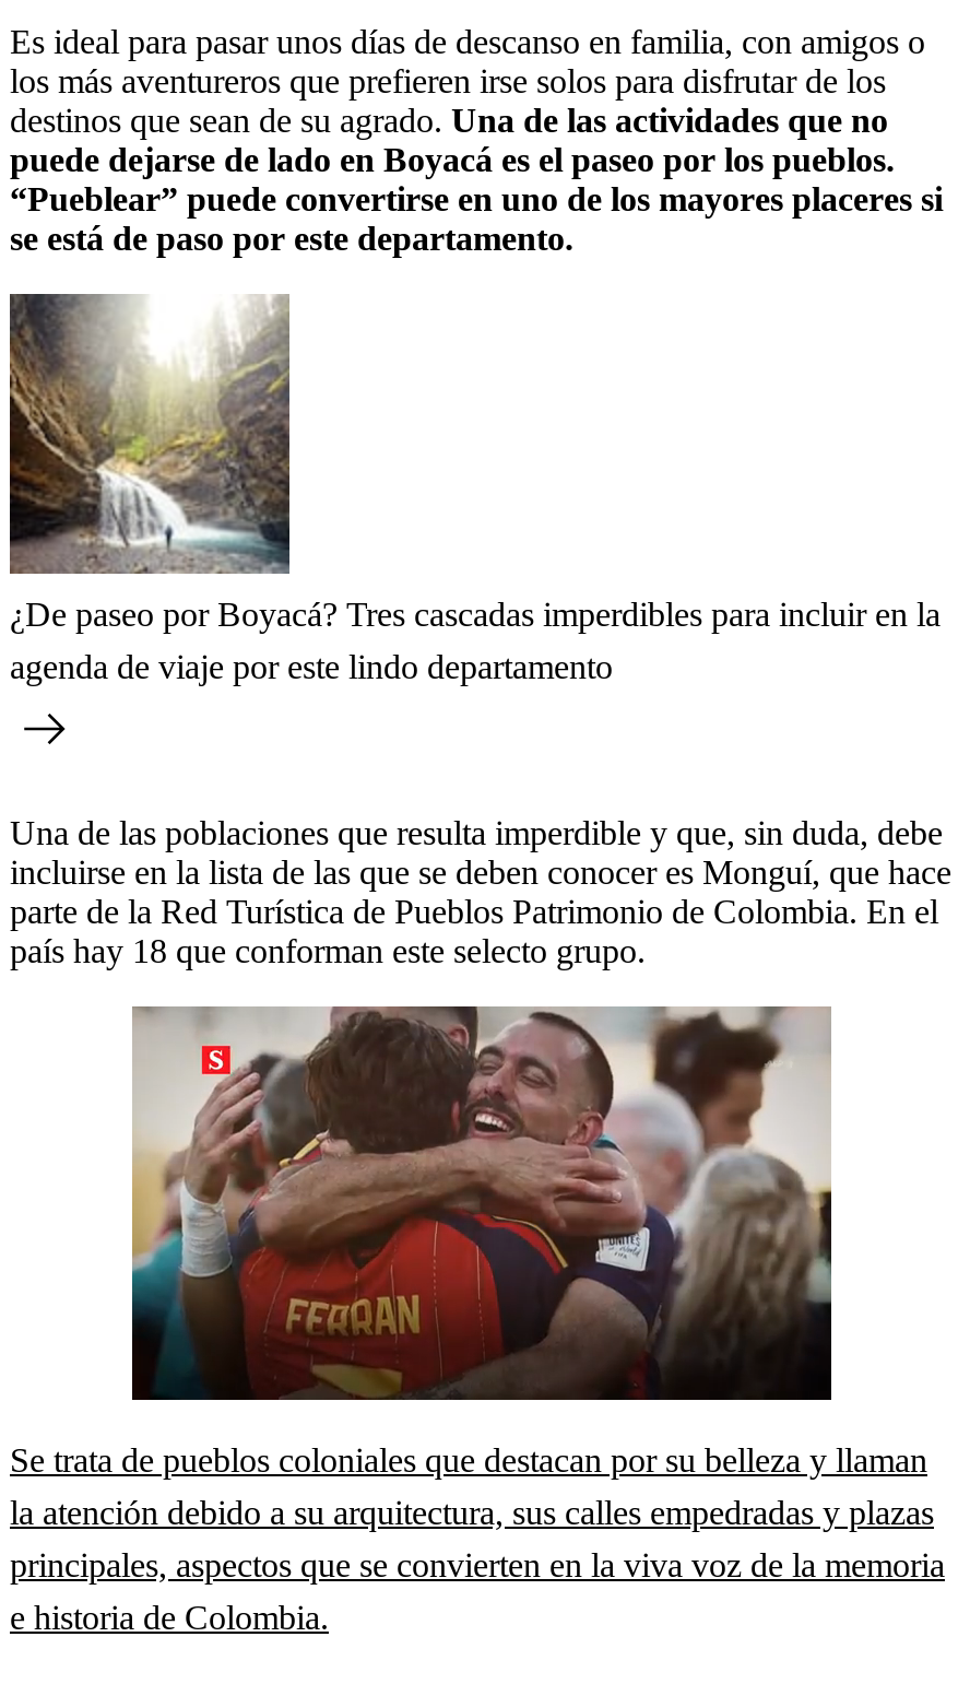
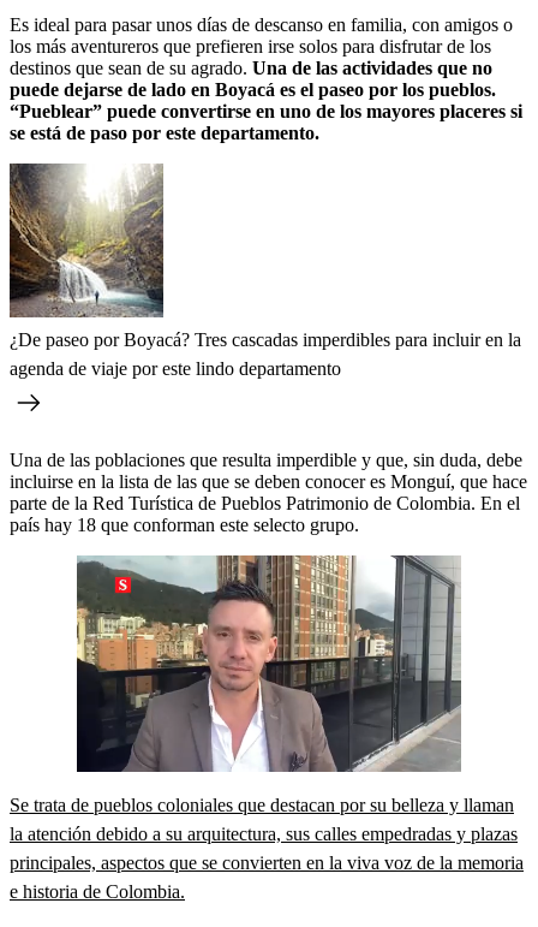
- [image]
+ [image]
